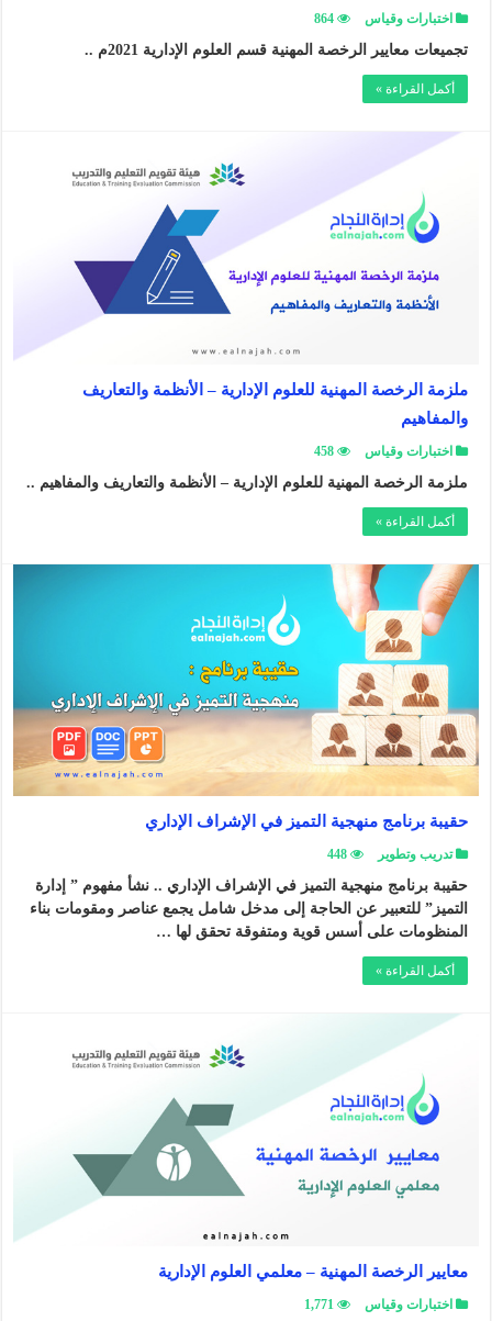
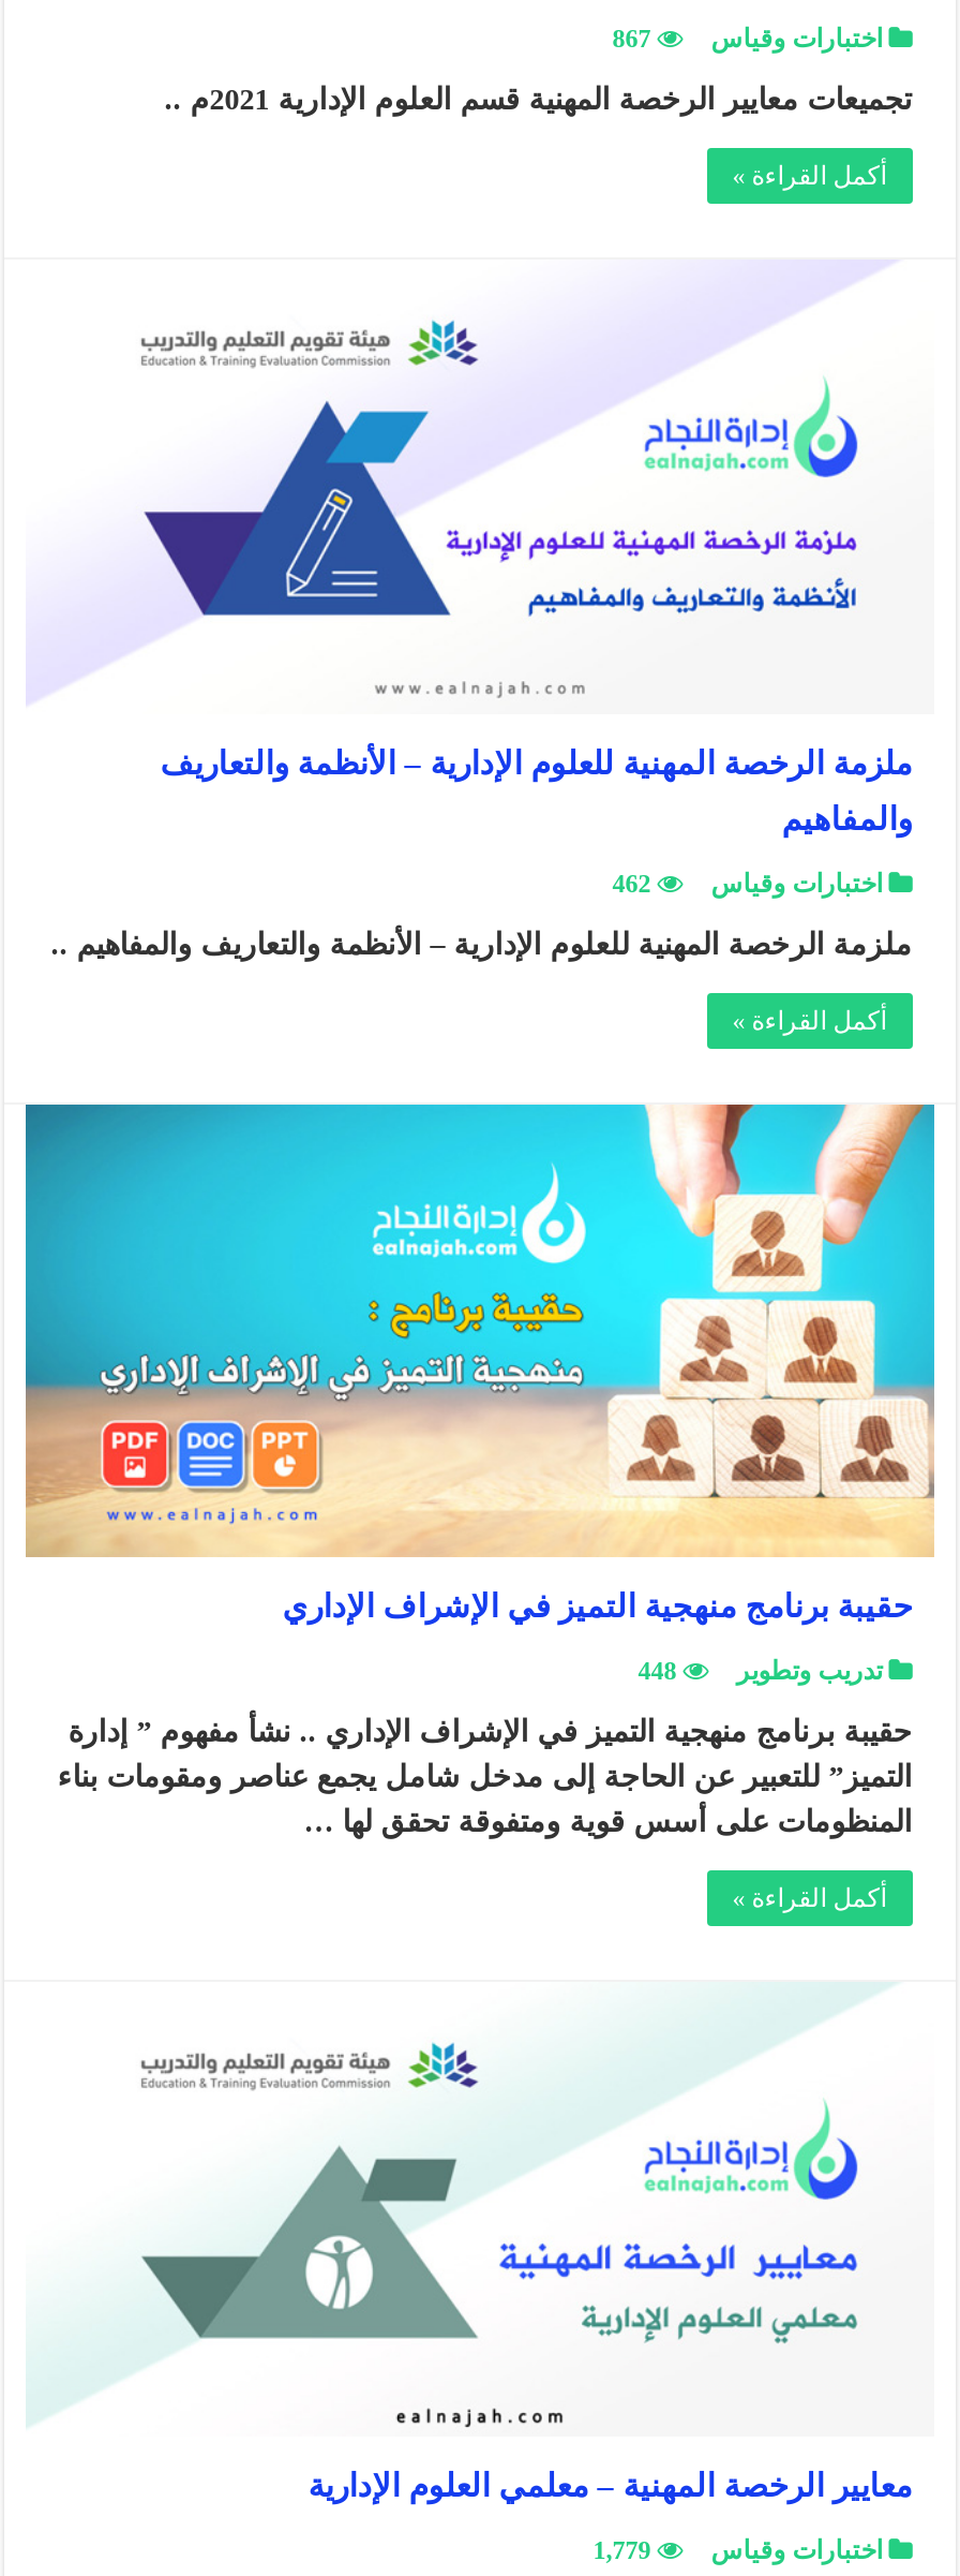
- اختبارات وقياس 864
+ اختبارات وقياس 867

- اختبارات وقياس 458
+ اختبارات وقياس 462

- اختبارات وقياس 1,771
+ اختبارات وقياس 1,779
